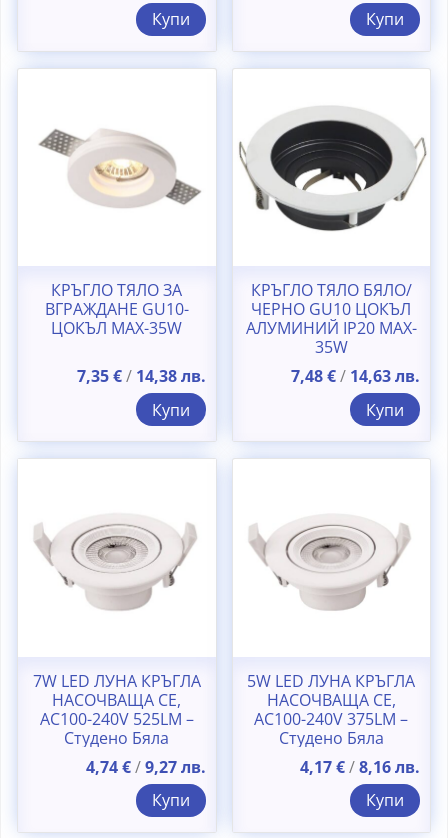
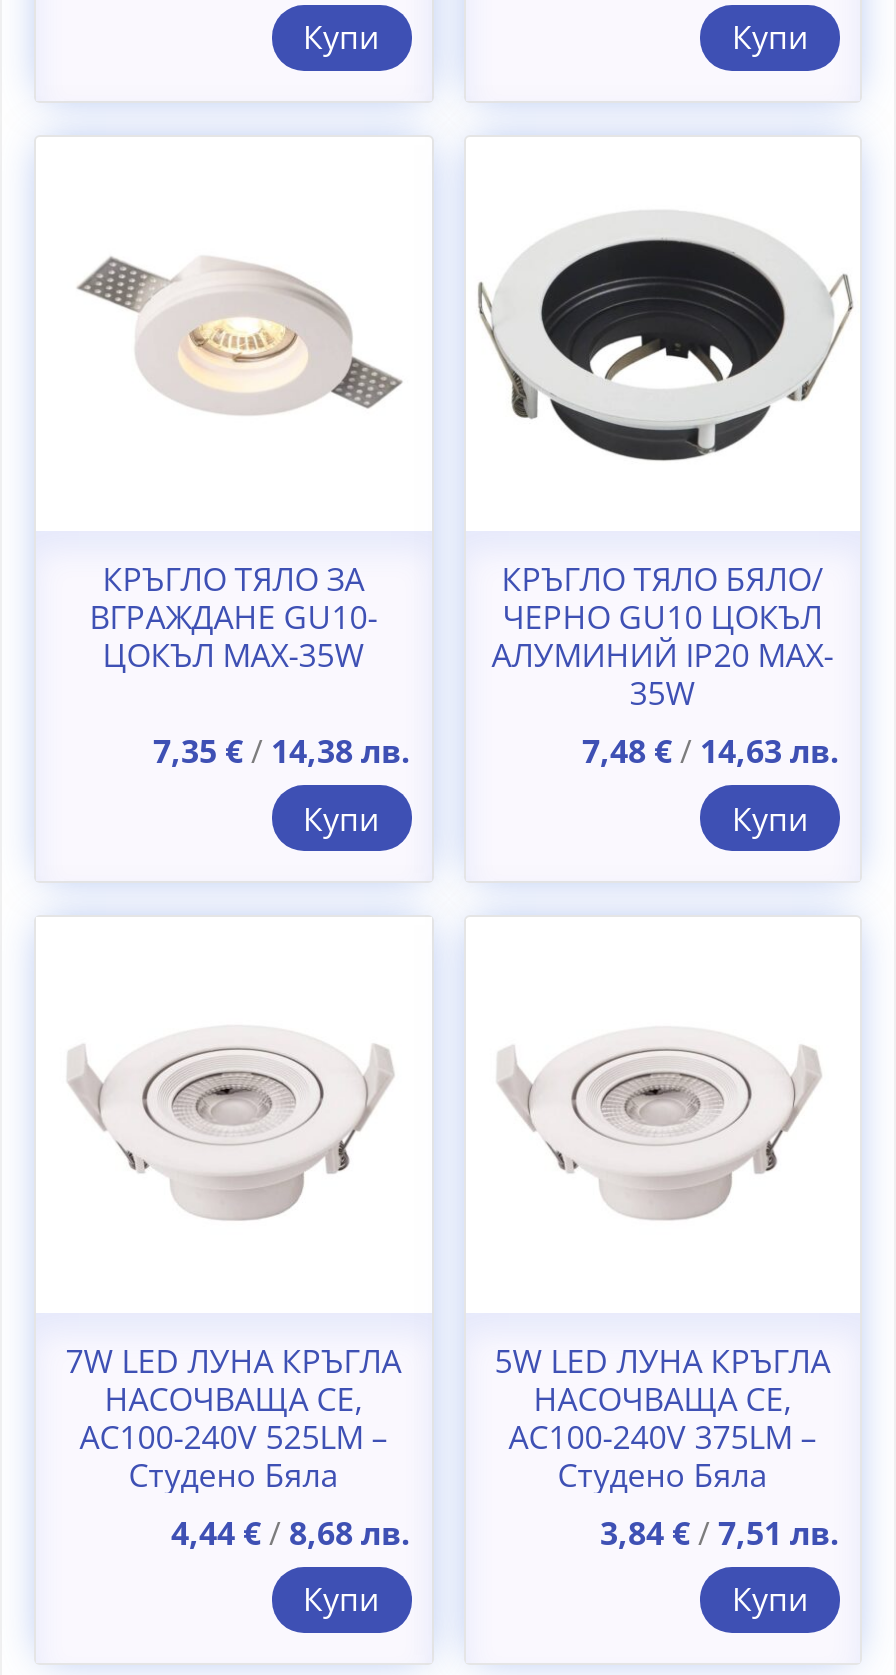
- 4,74 € / 9,27 лв.
+ 4,44 € / 8,68 лв.

- 4,17 € / 8,16 лв.
+ 3,84 € / 7,51 лв.
